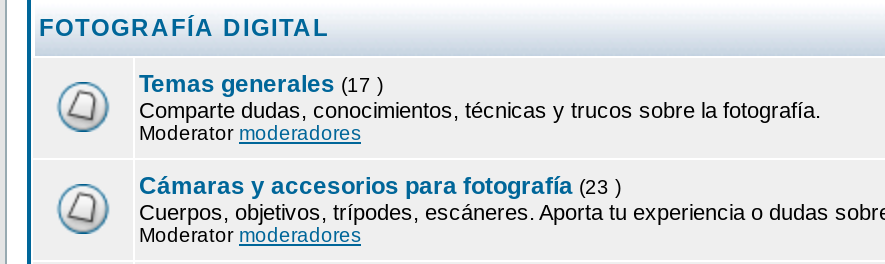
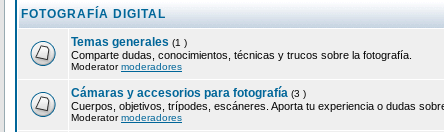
- Temas generales (17 )
+ Temas generales (1 )

- Cámaras y accesorios para fotografía (23 )
+ Cámaras y accesorios para fotografía (3 )
